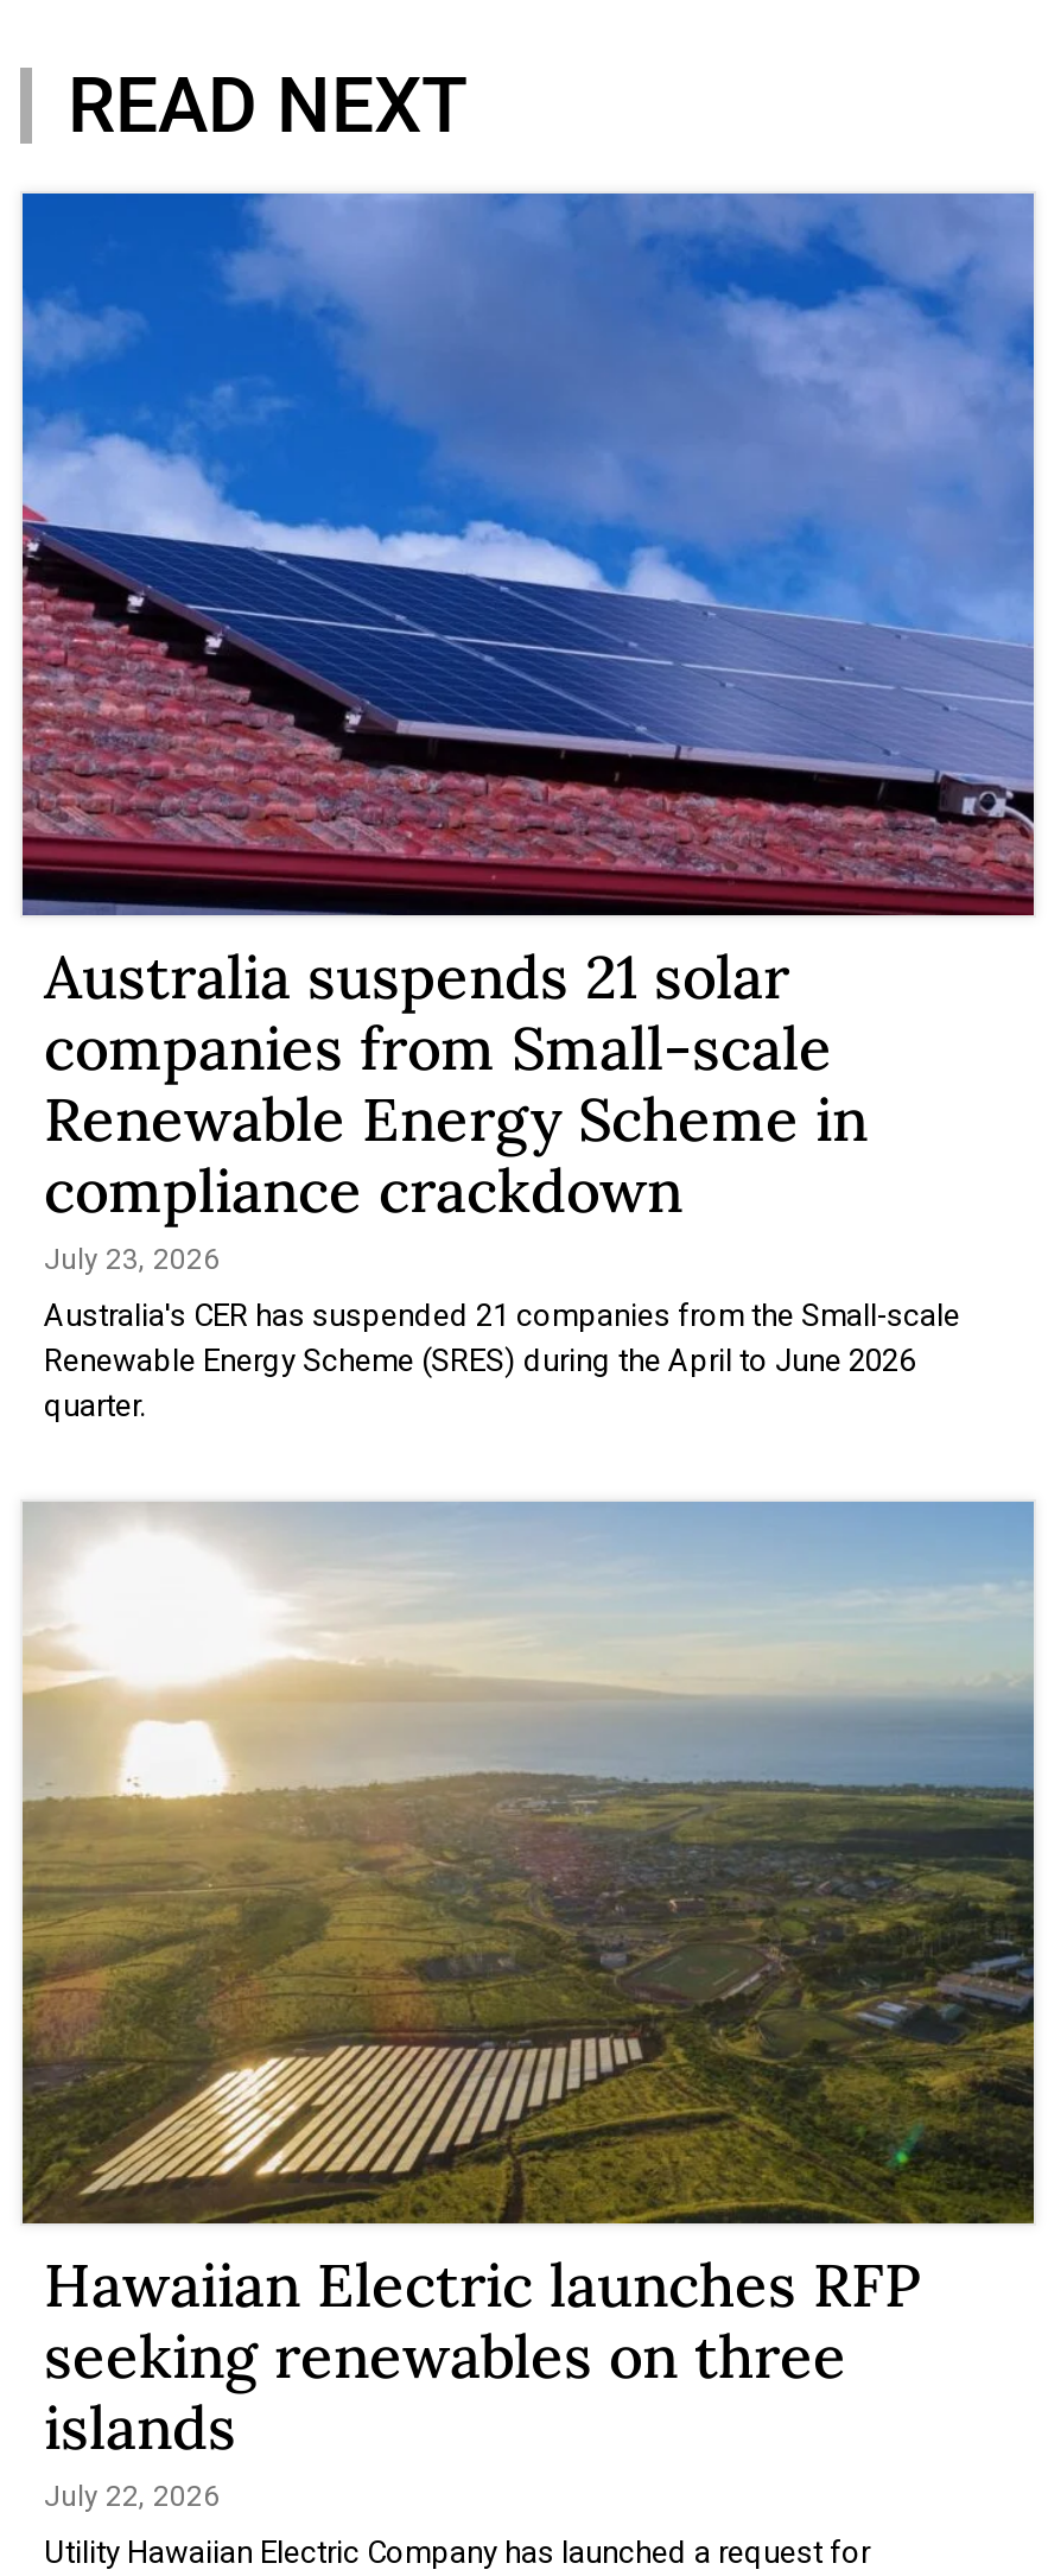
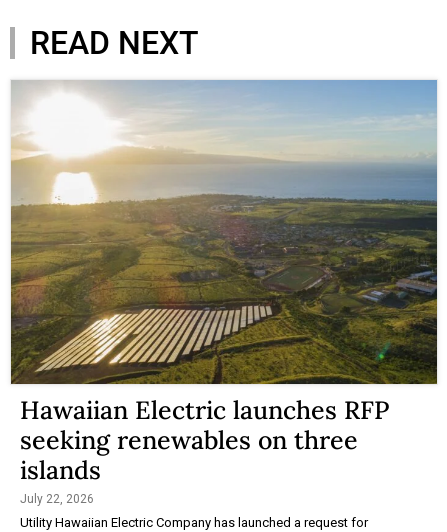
- [image]
- Australia suspends 21 solar
- companies from Small-scale
- Renewable Energy Scheme in
- compliance crackdown
- July 23, 2026
- Australia's CER has suspended 21 companies from the Small-scale
- Renewable Energy Scheme (SRES) during the April to June 2026
- quarter.
